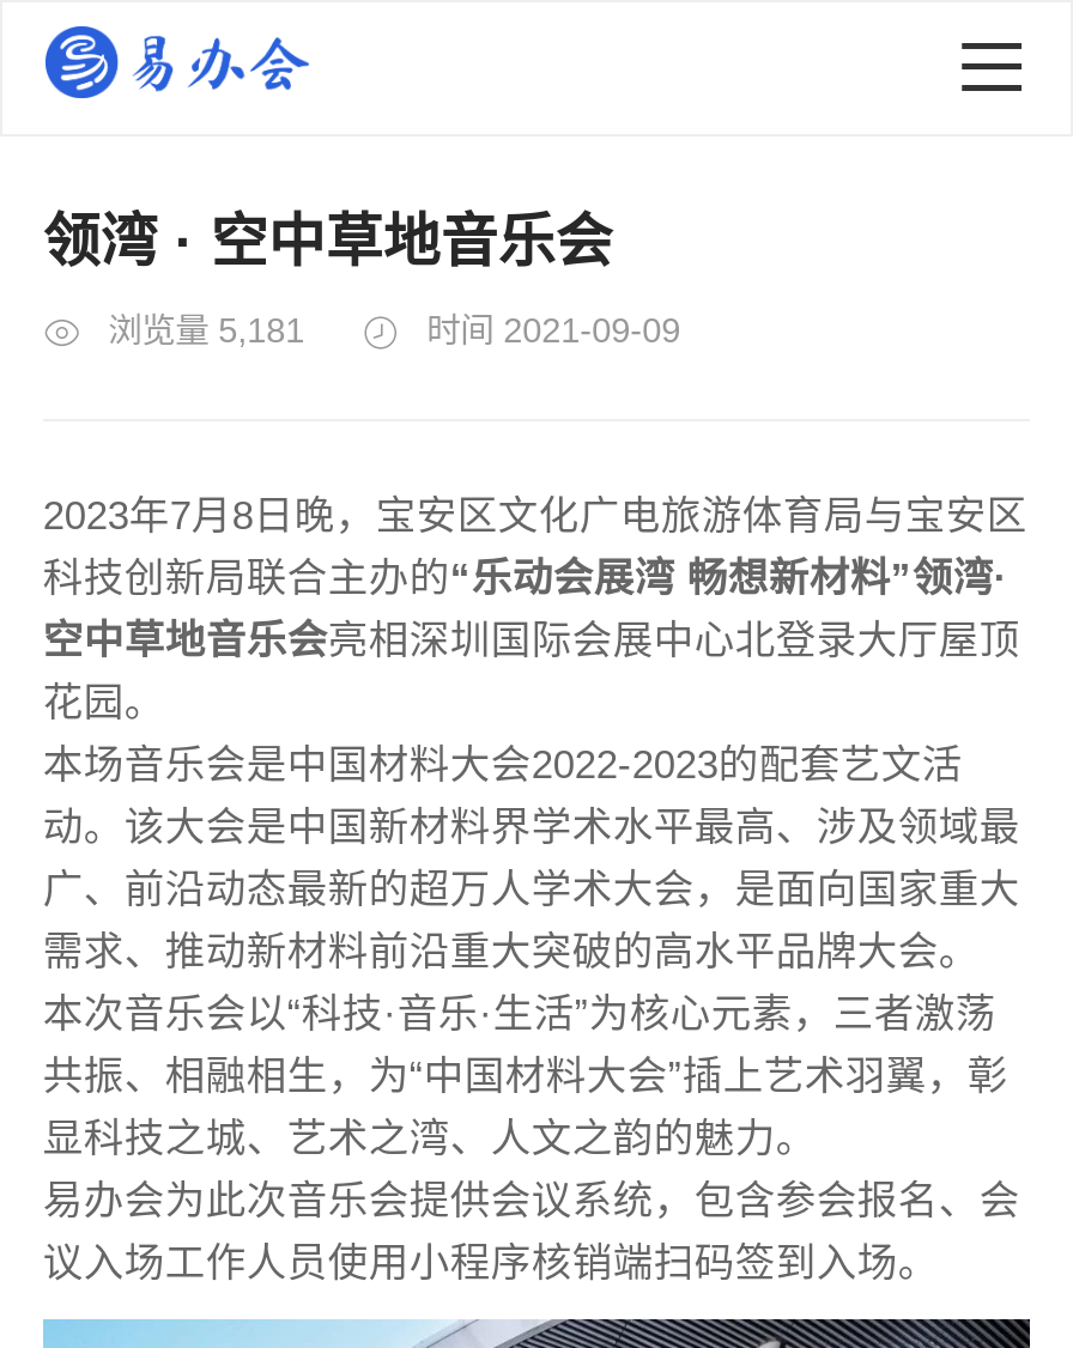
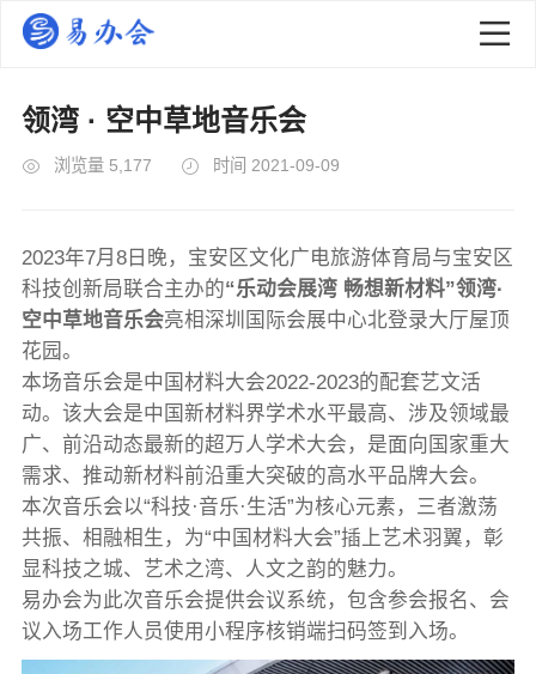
- 浏览量 5,181
+ 浏览量 5,177
